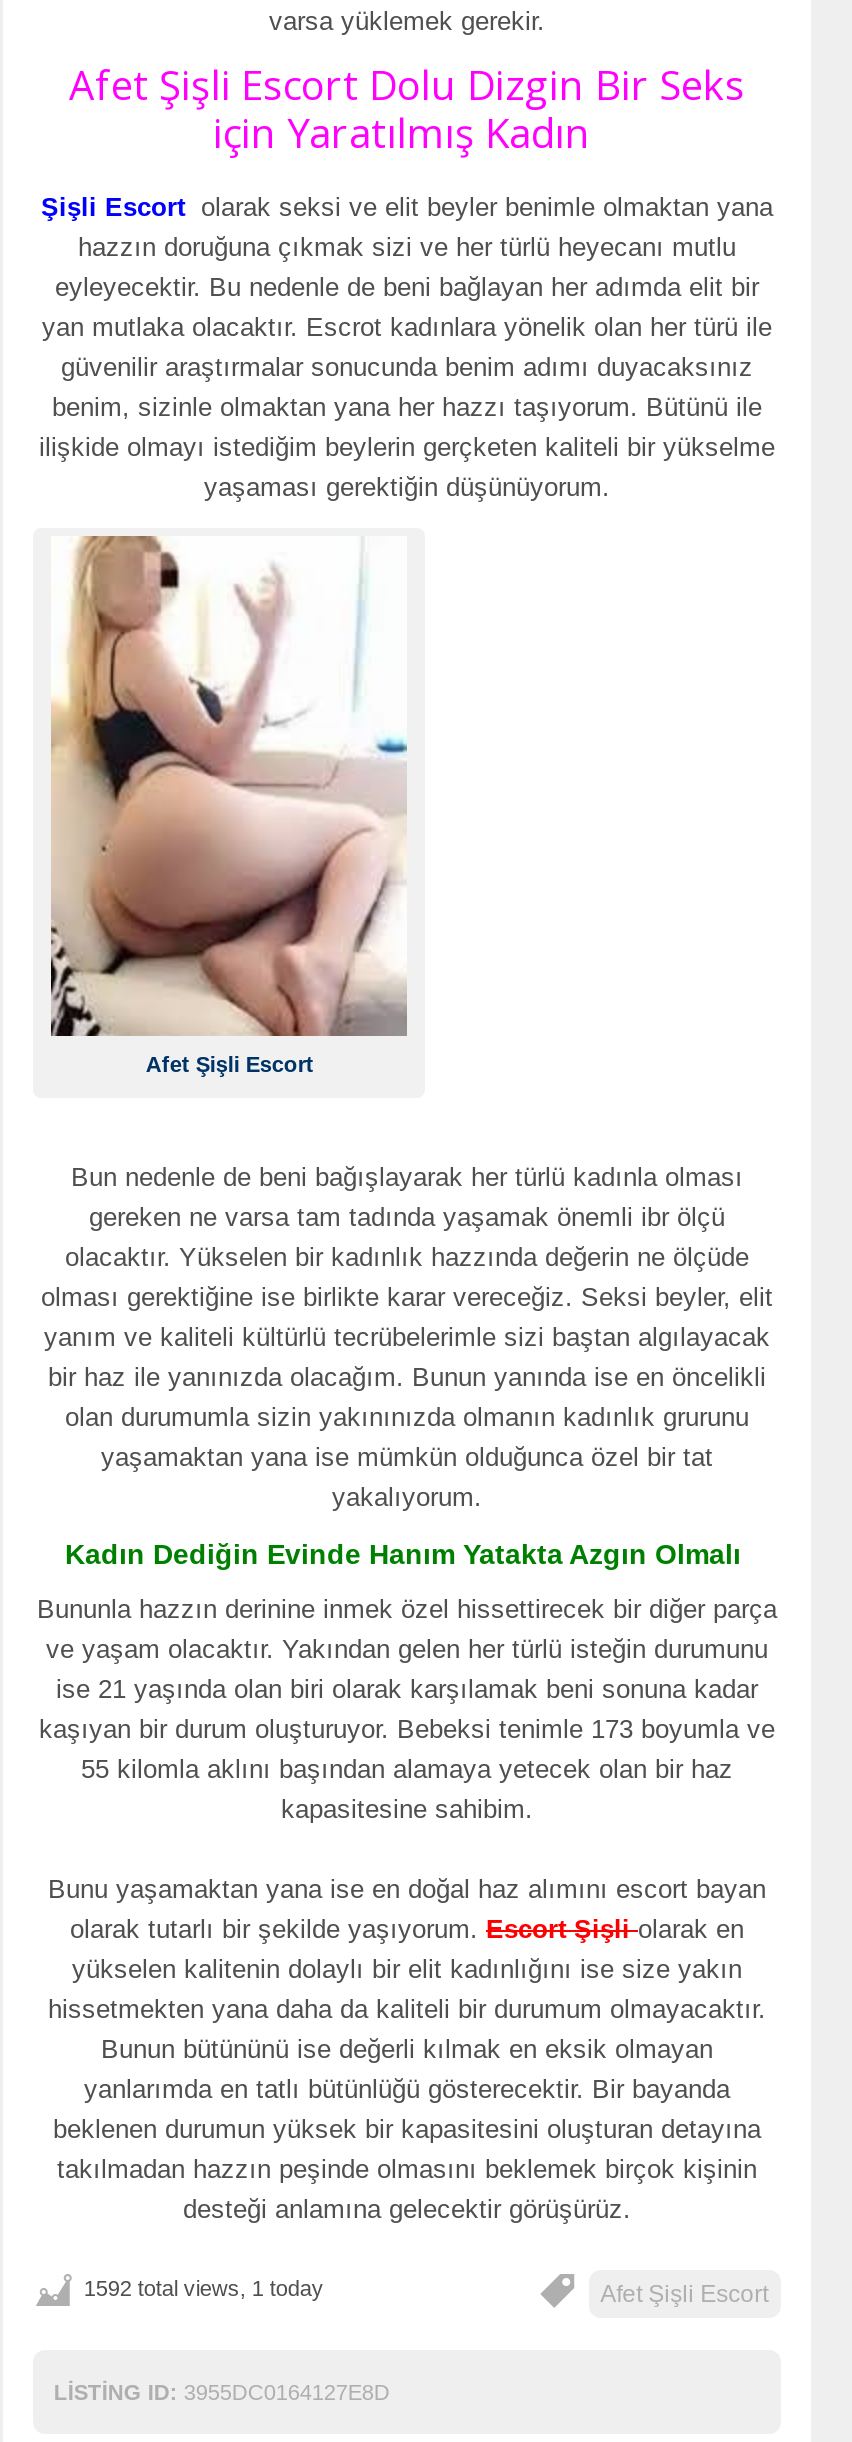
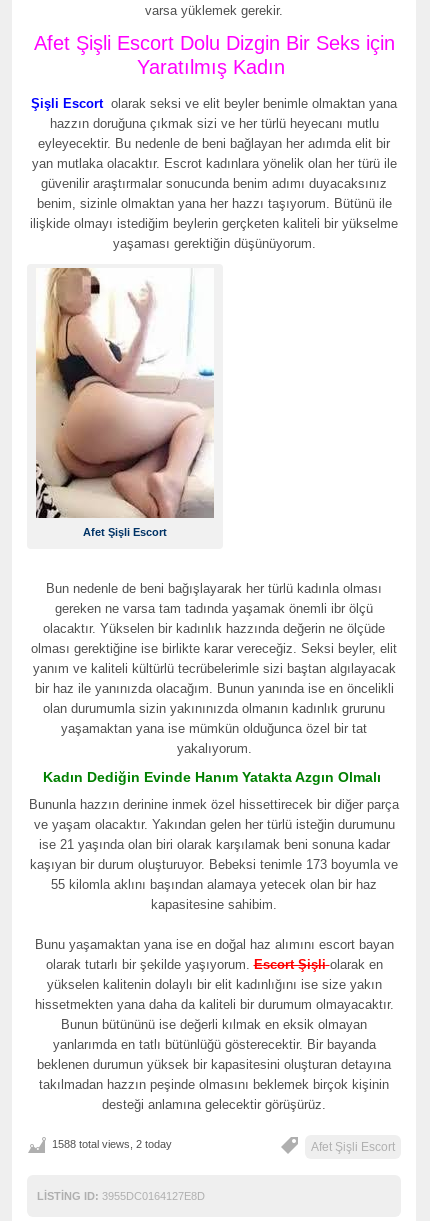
- 1592 total views, 1 today
+ 1588 total views, 2 today
